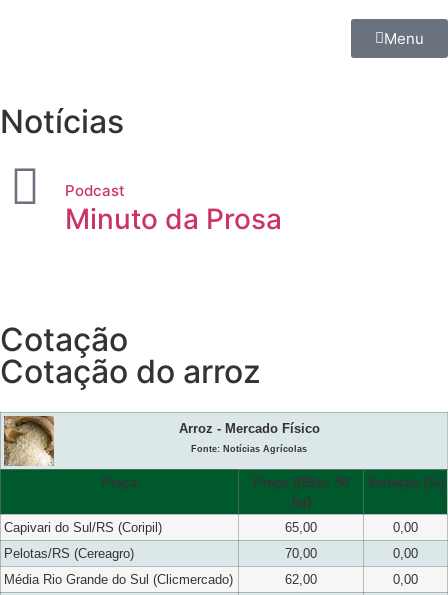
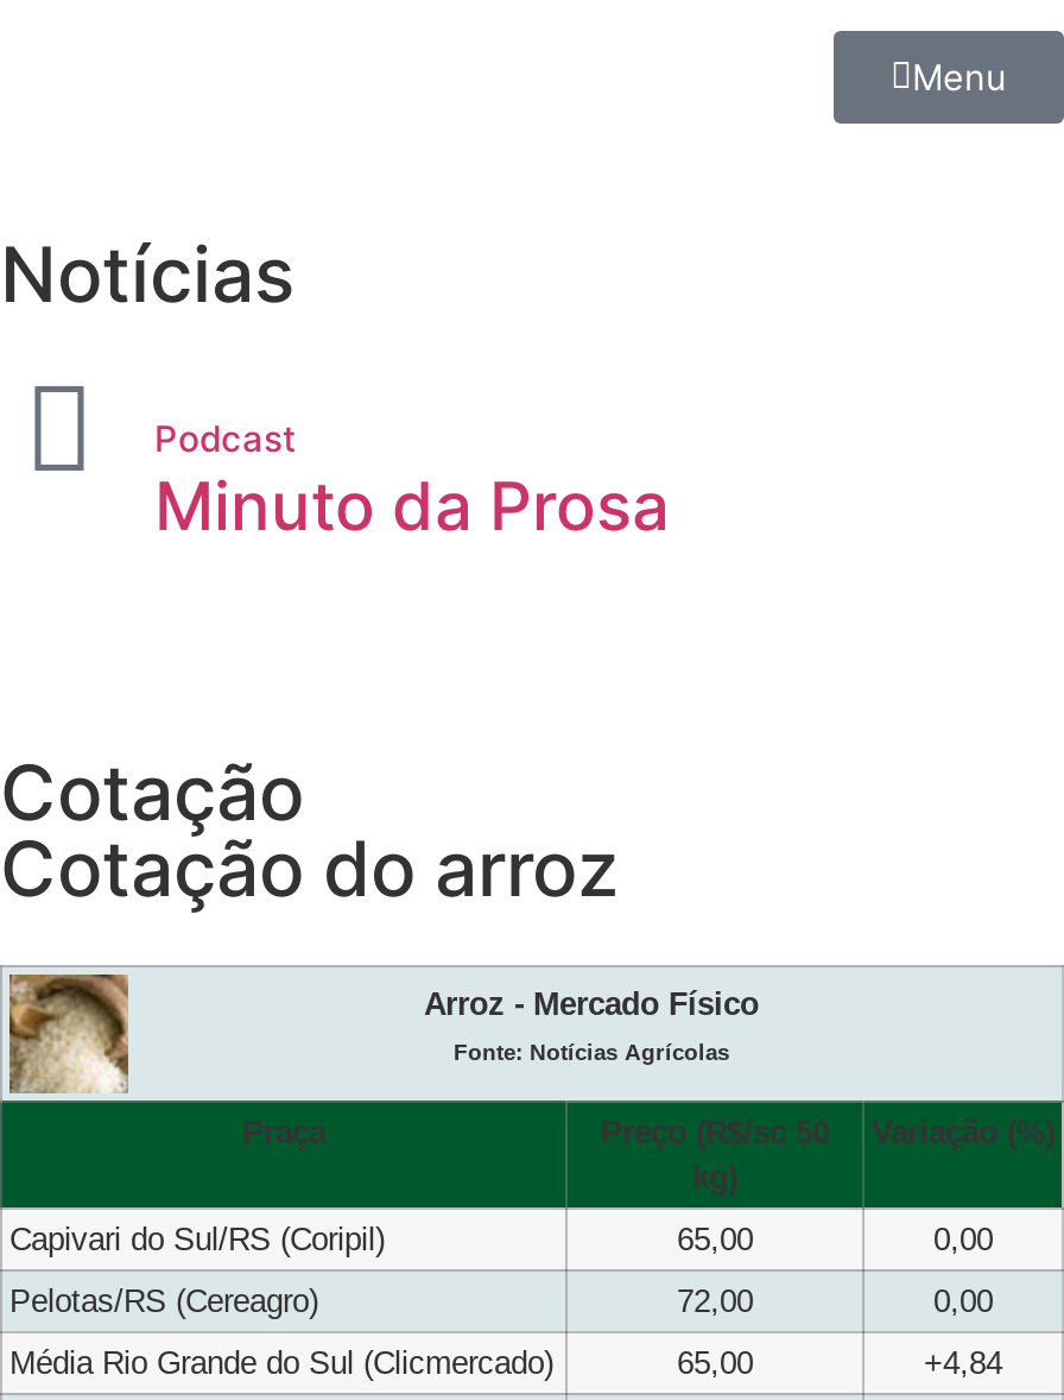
- 70,00
+ 72,00

- 62,00
+ 65,00

- 0,00
+ +4,84
